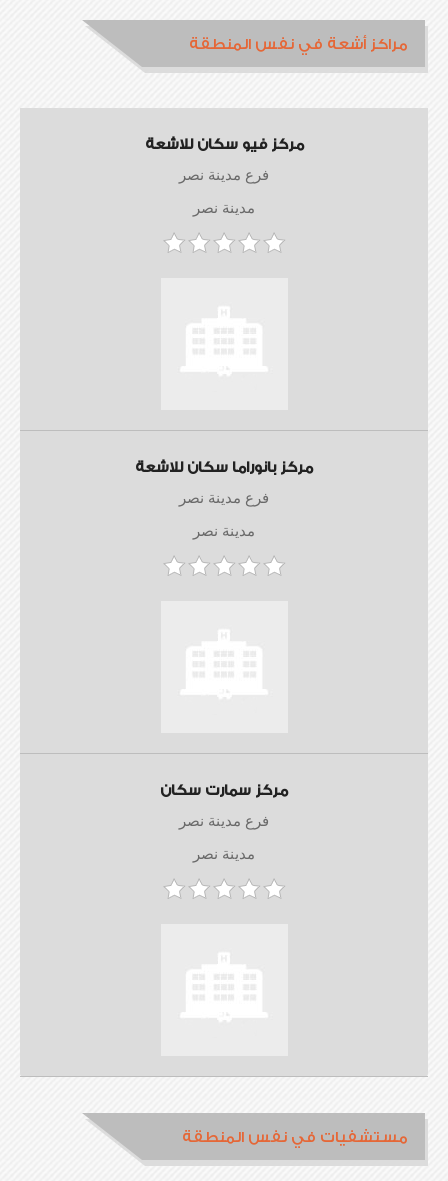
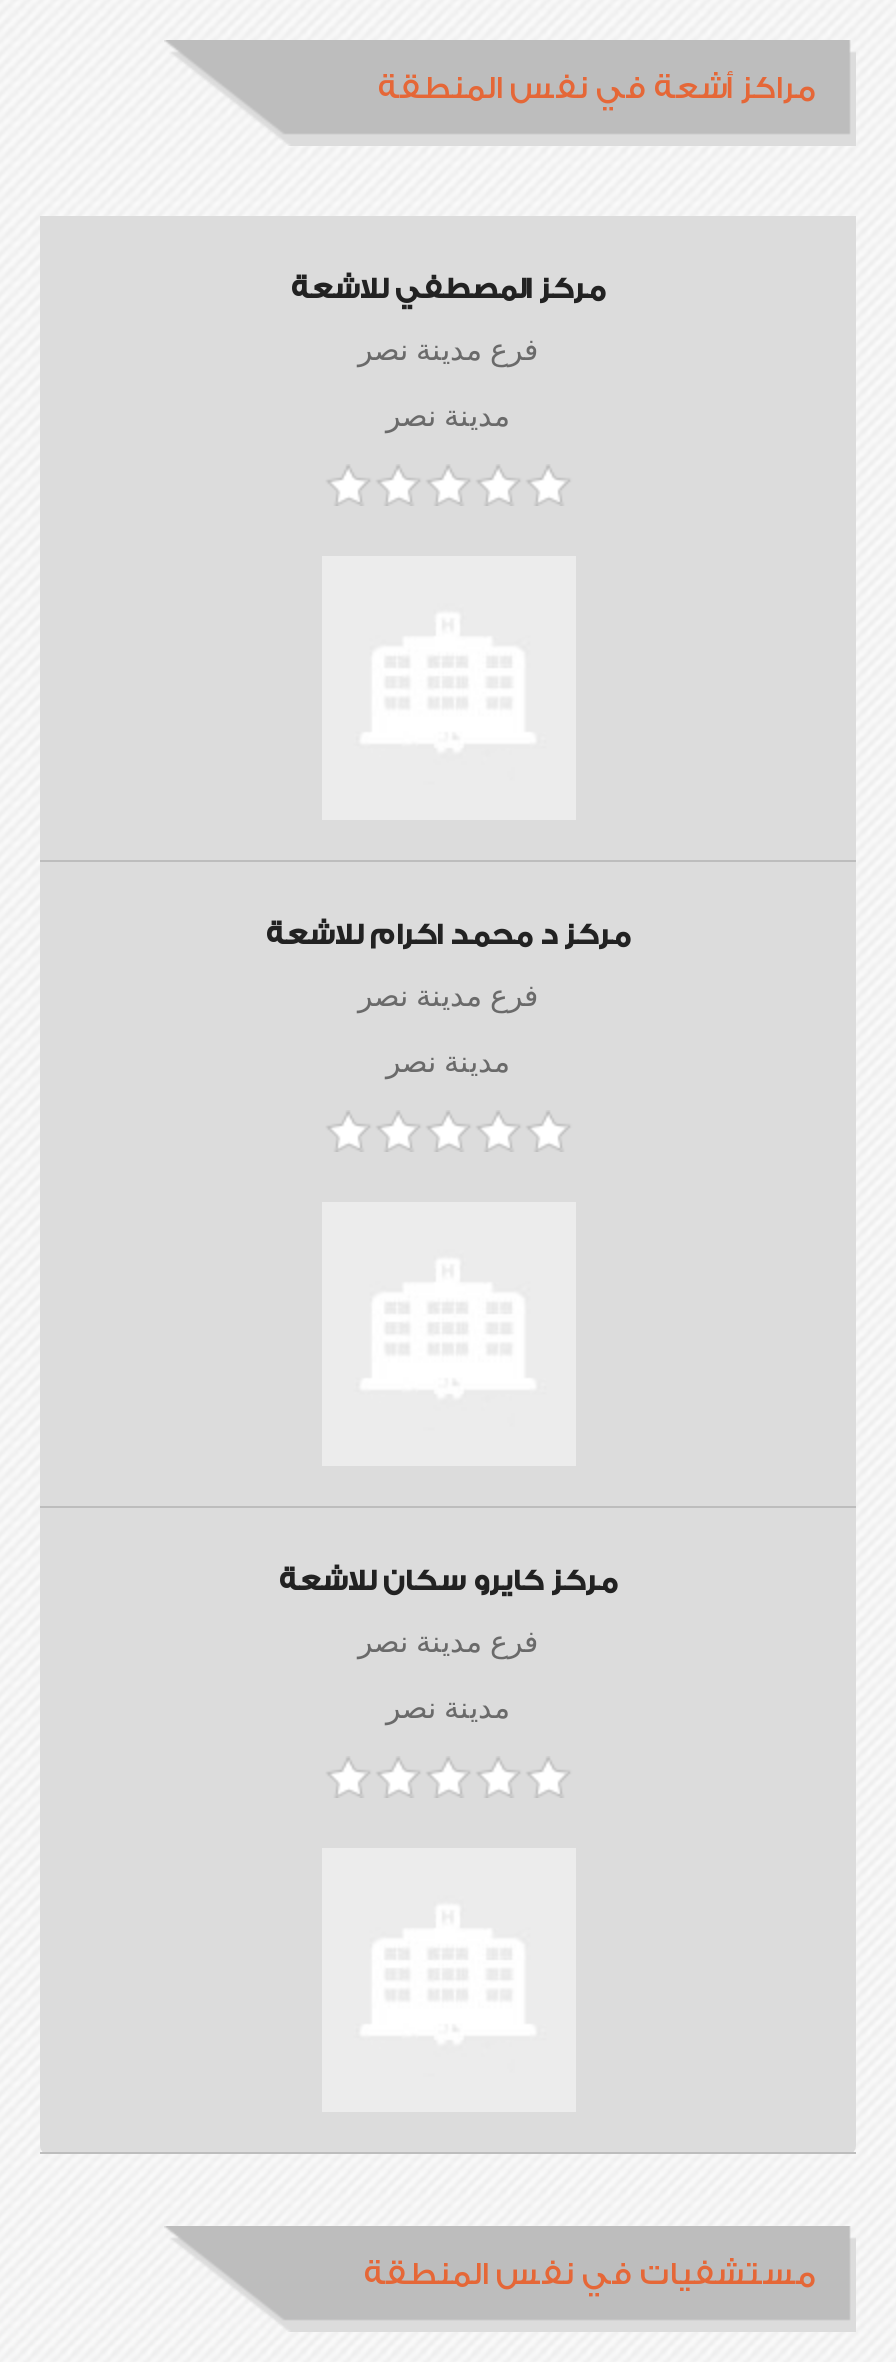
- مركز فيو سكان للاشعة
+ مركز المصطفي للاشعة

- مركز بانوراما سكان للاشعة
+ مركز د محمد اكرام للاشعة

- مركز سمارت سكان
+ مركز كايرو سكان للاشعة
